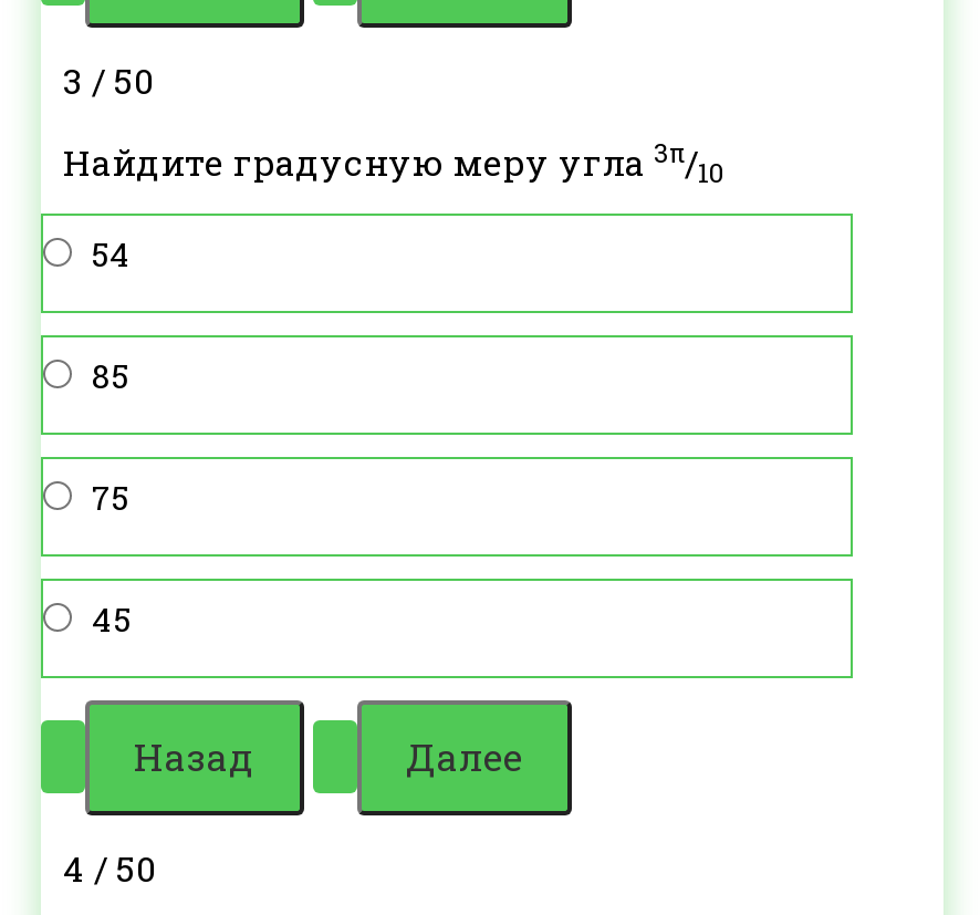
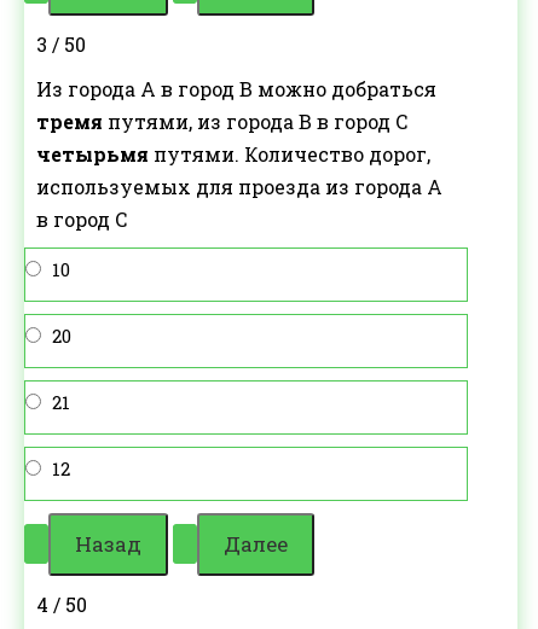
- Найдите градусную меру угла 3π/10
+ Из города А в город В можно добраться
+ тремя путями, из города В в город С
+ четырьмя путями. Количество дорог,
+ используемых для проезда из города А
+ в город С

- 54
+ 10

- 85
+ 20

- 75
+ 21

- 45
+ 12
